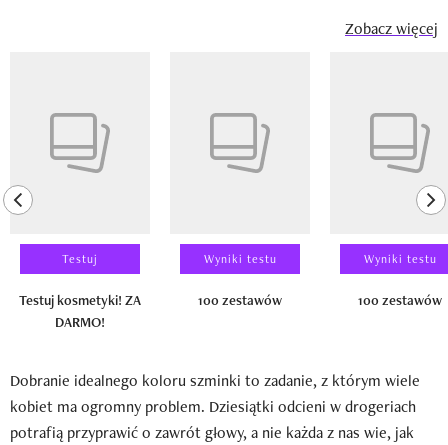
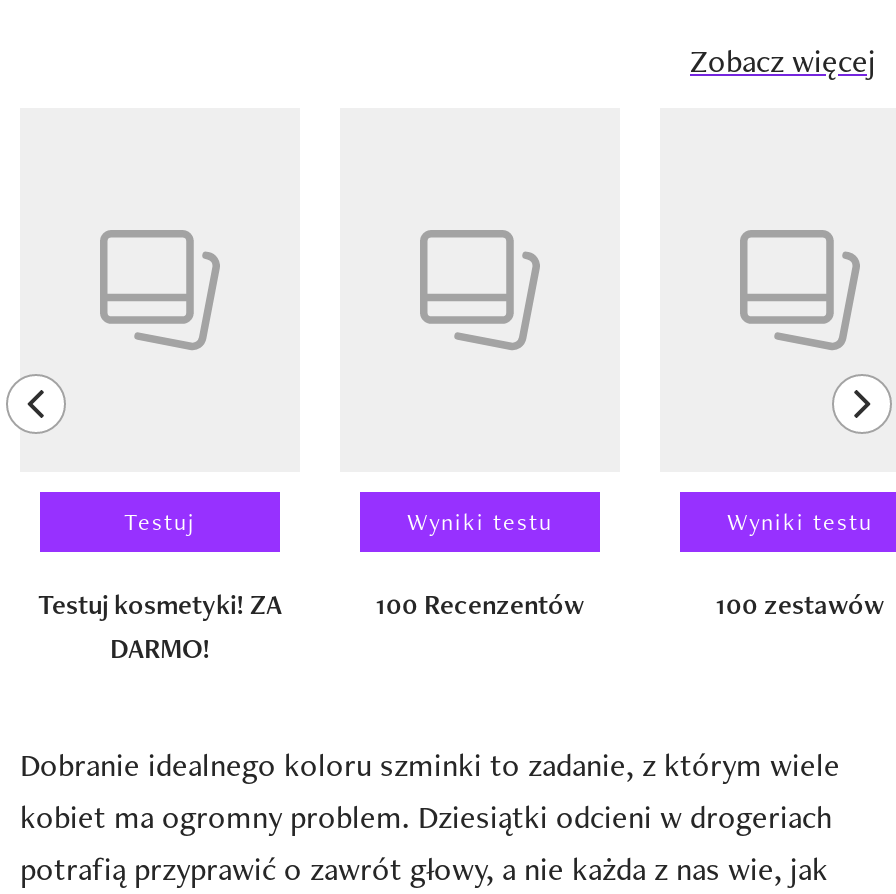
- 100 zestawów
+ 100 Recenzentów
